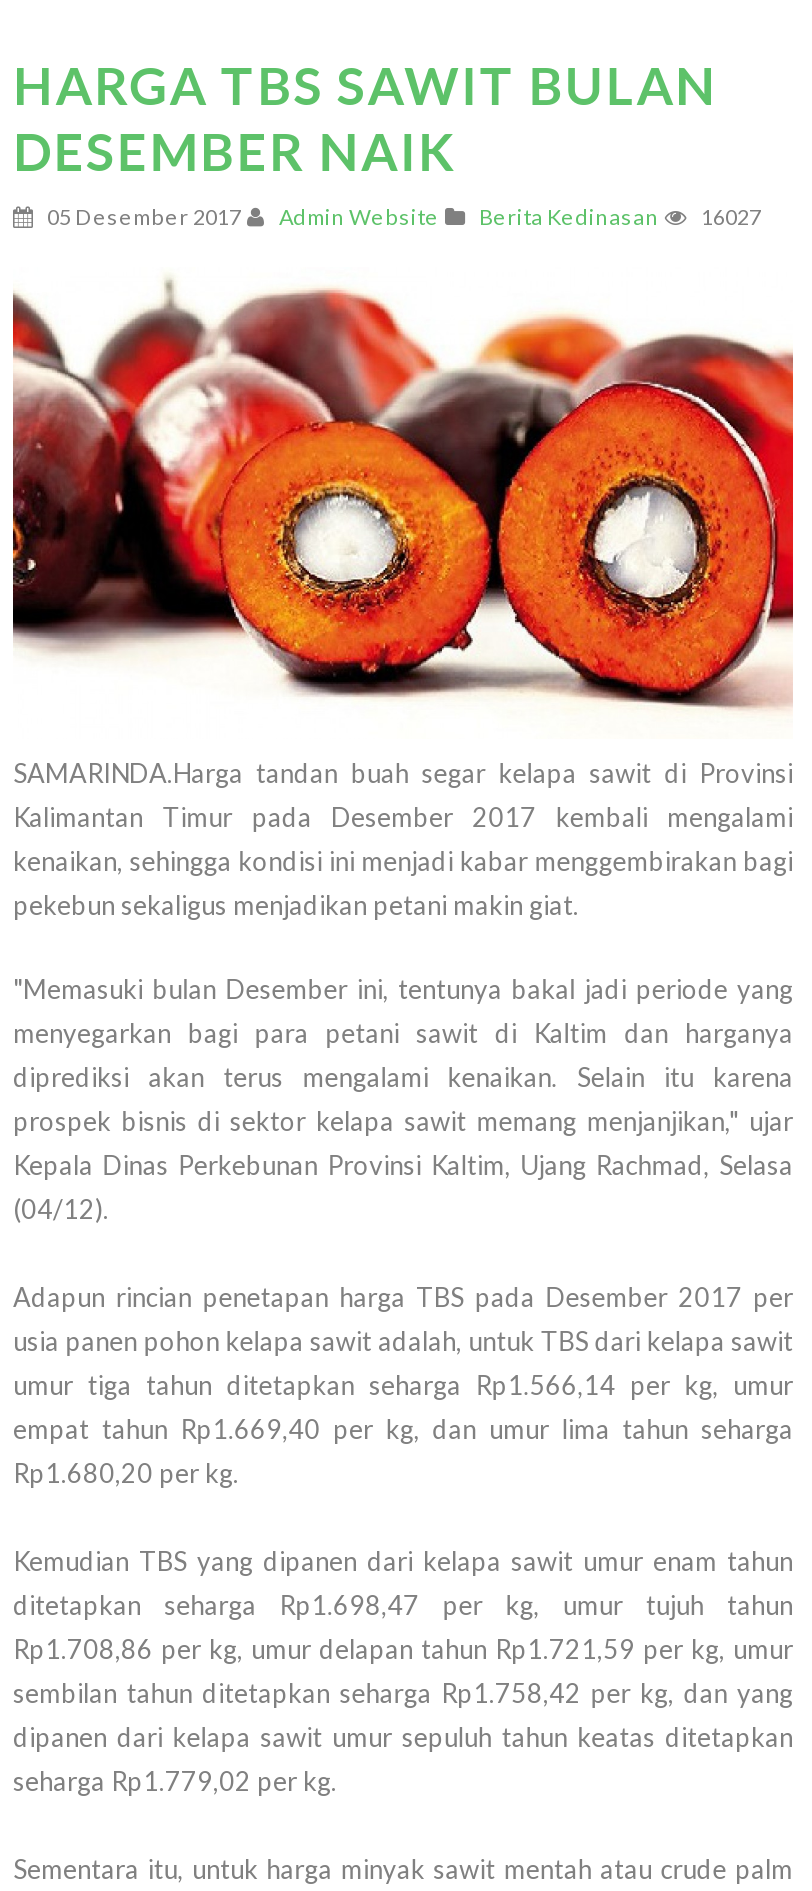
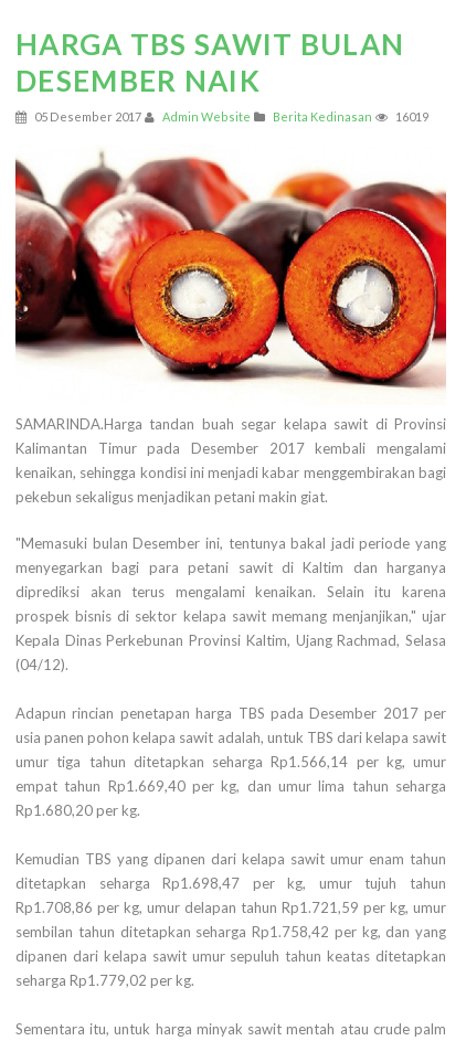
- 05 Desember 2017 Admin Website Berita Kedinasan 16027
+ 05 Desember 2017 Admin Website Berita Kedinasan 16019
